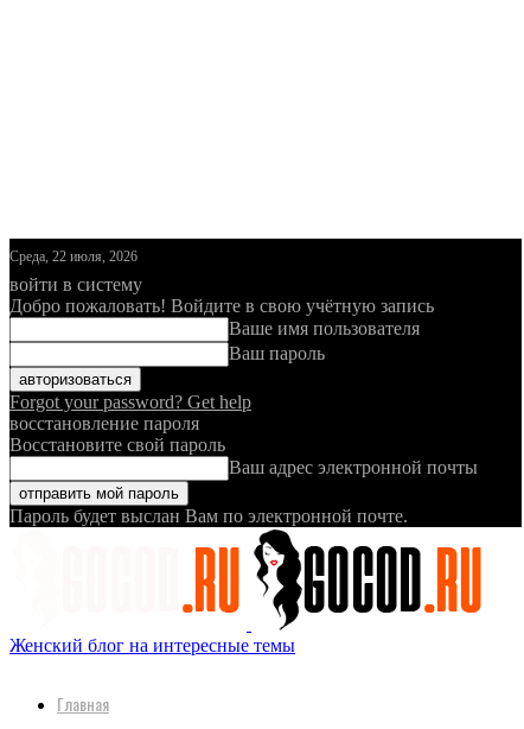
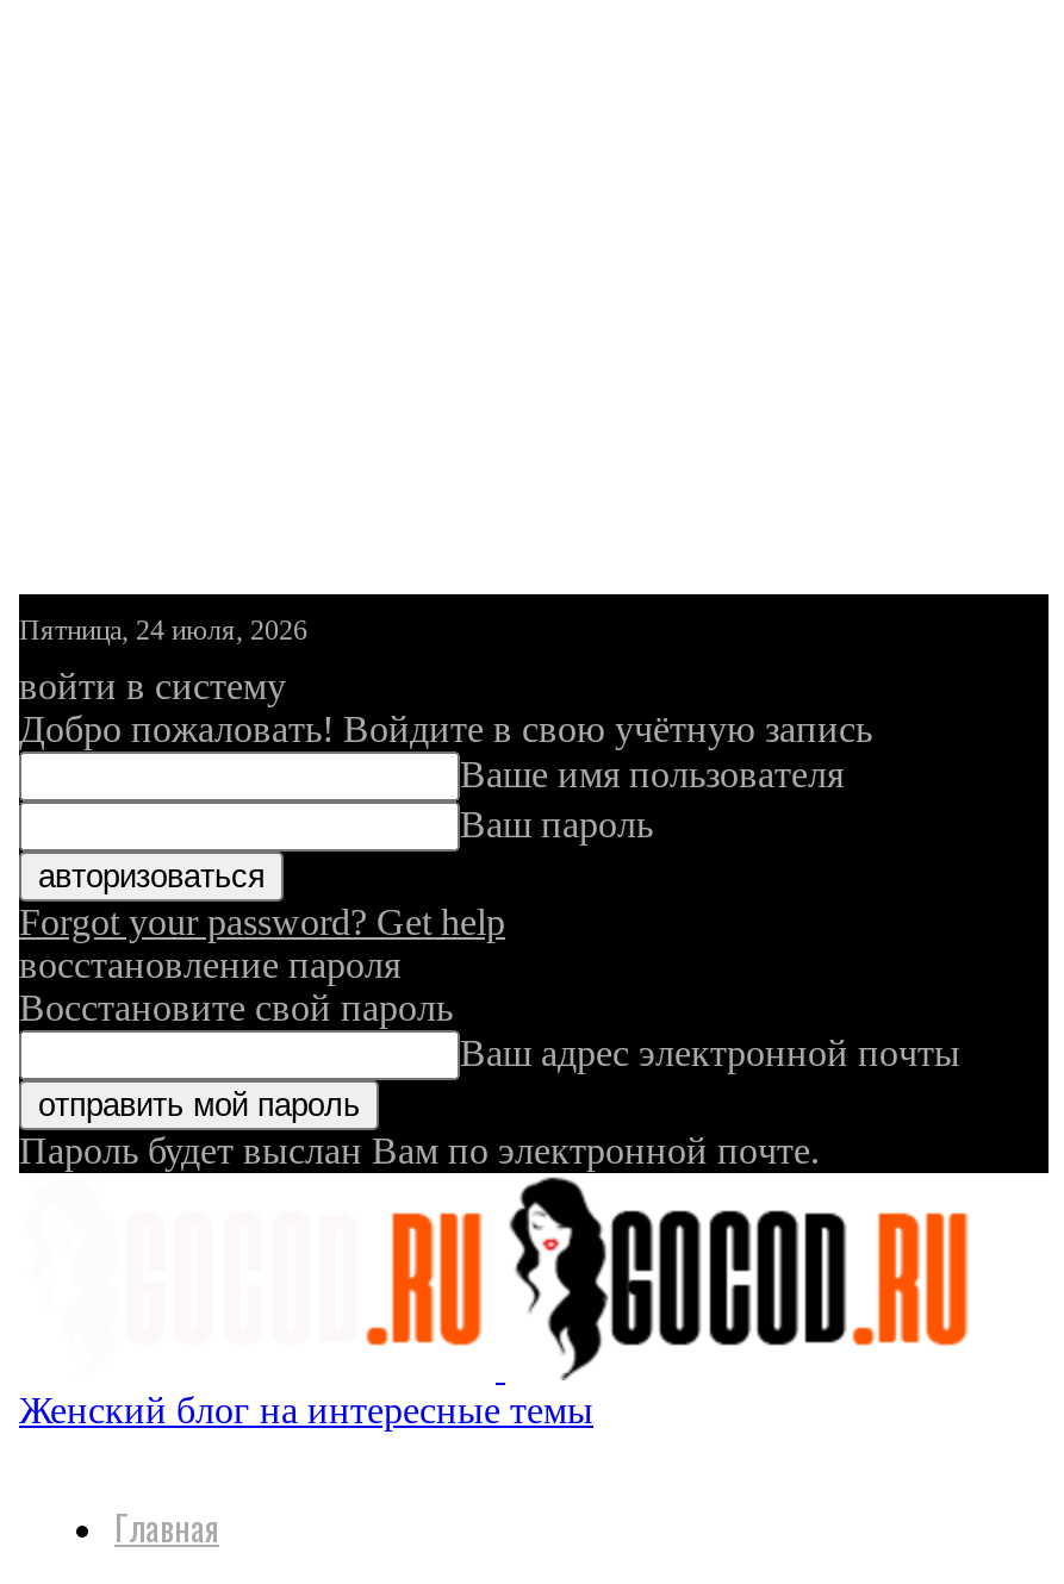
- Среда, 22 июля, 2026
+ Пятница, 24 июля, 2026
